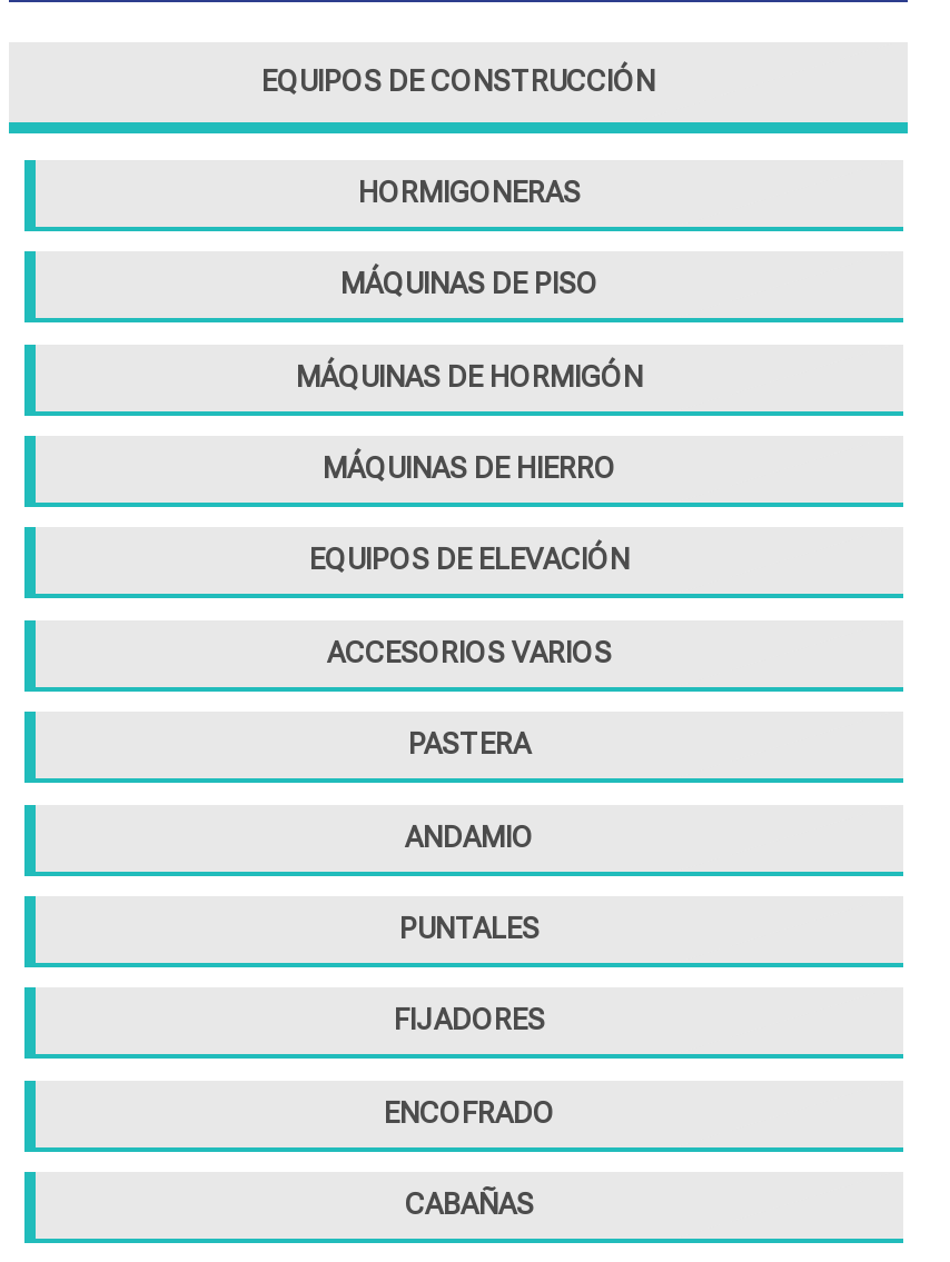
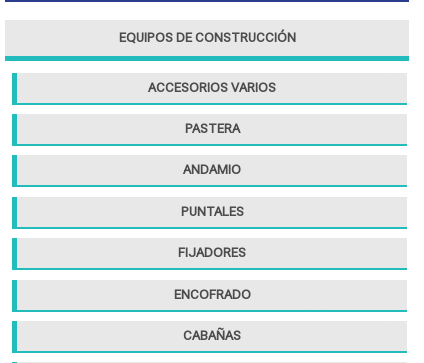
- HORMIGONERAS
- MÁQUINAS DE PISO
- MÁQUINAS DE HORMIGÓN
- MÁQUINAS DE HIERRO
- EQUIPOS DE ELEVACIÓN
